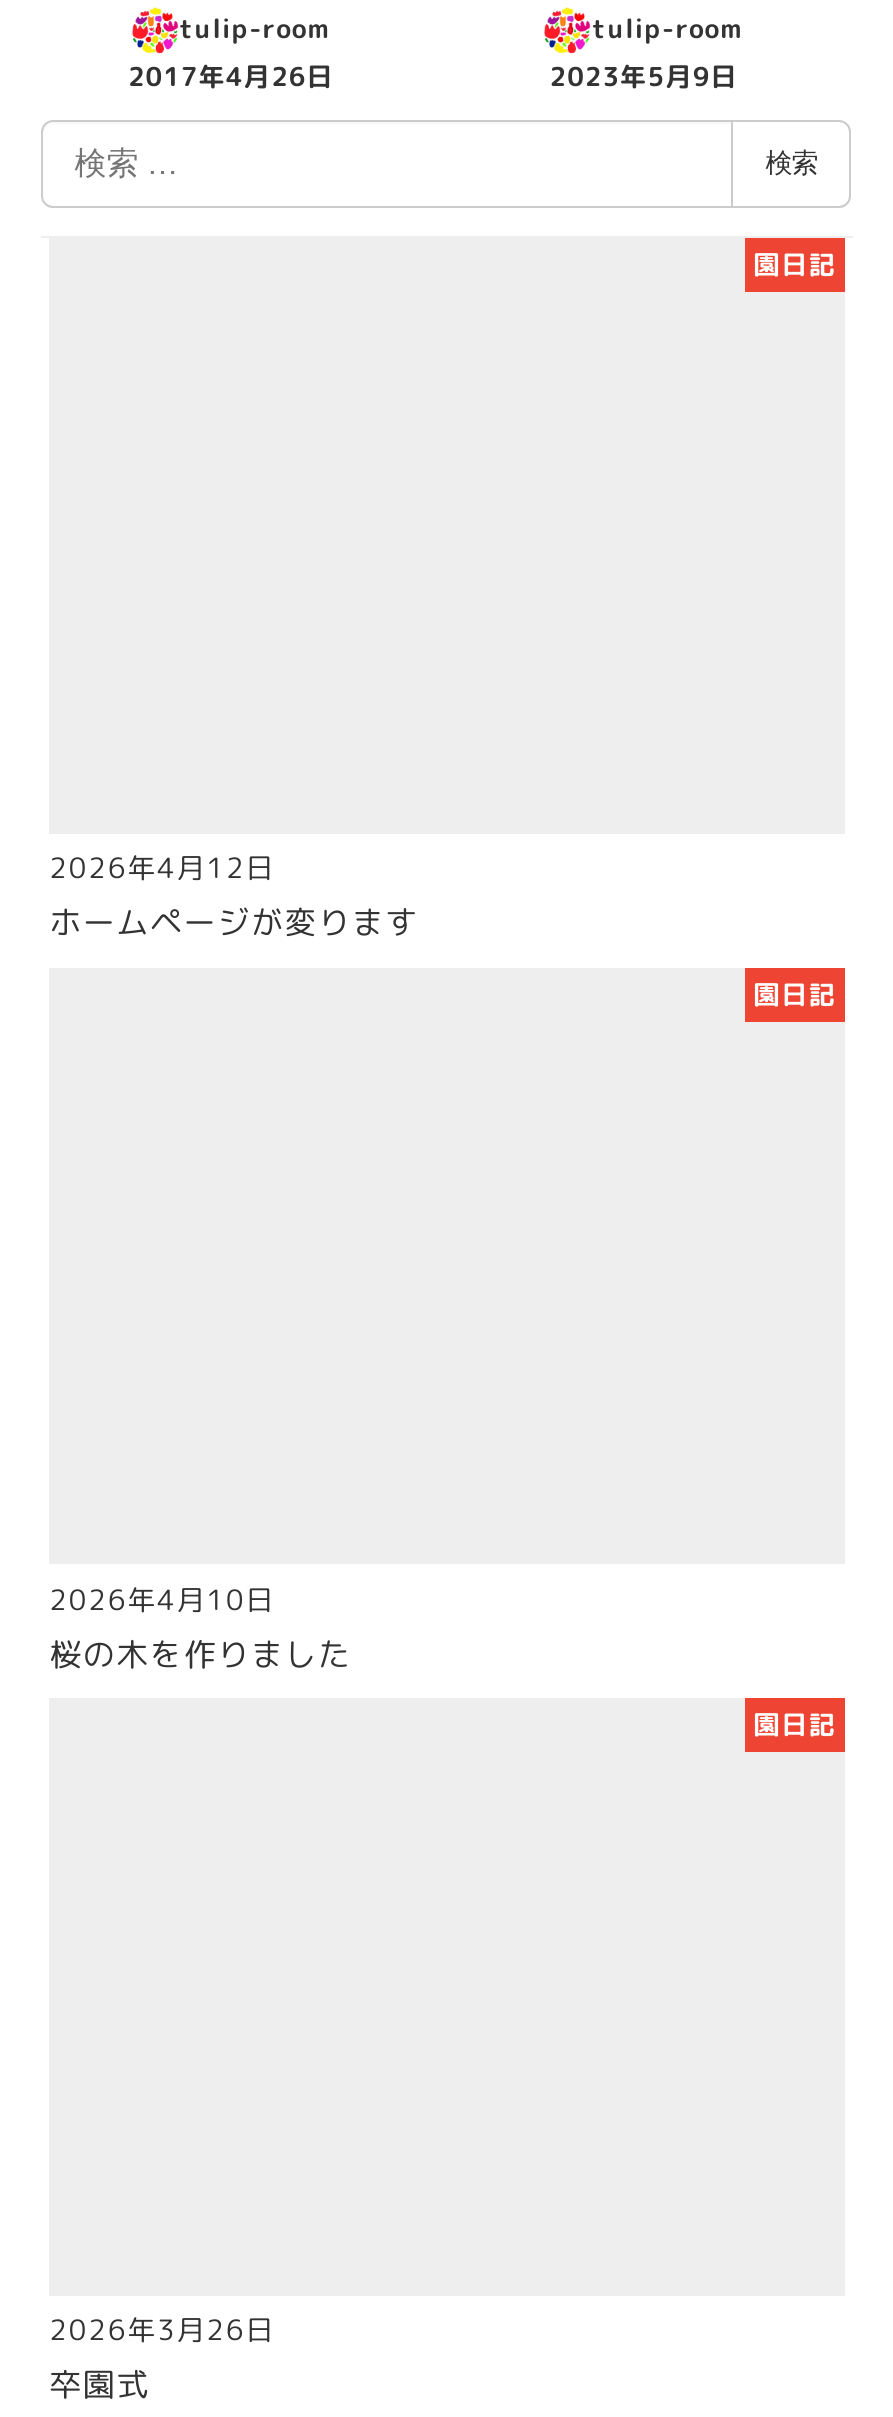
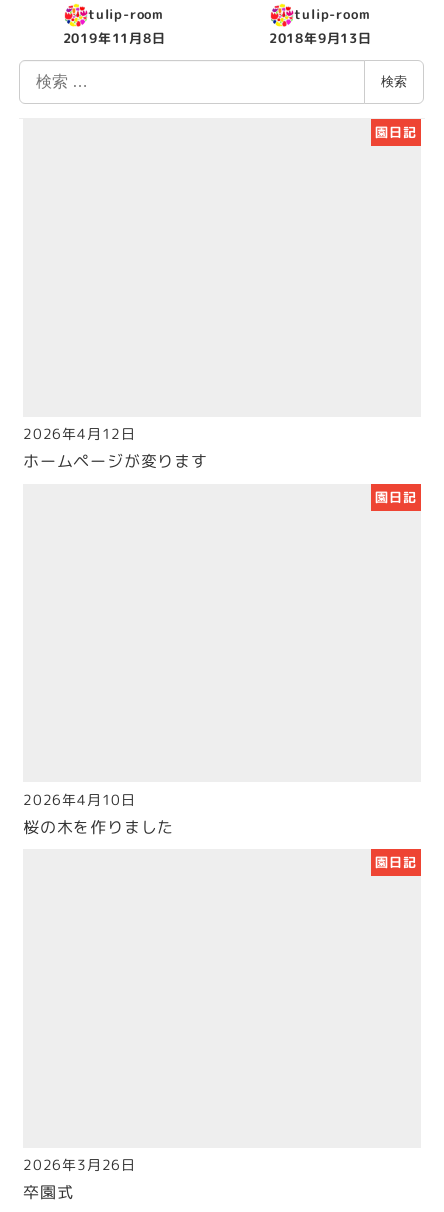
- 2017年4月26日
+ 2019年11月8日

- 2023年5月9日
+ 2018年9月13日
